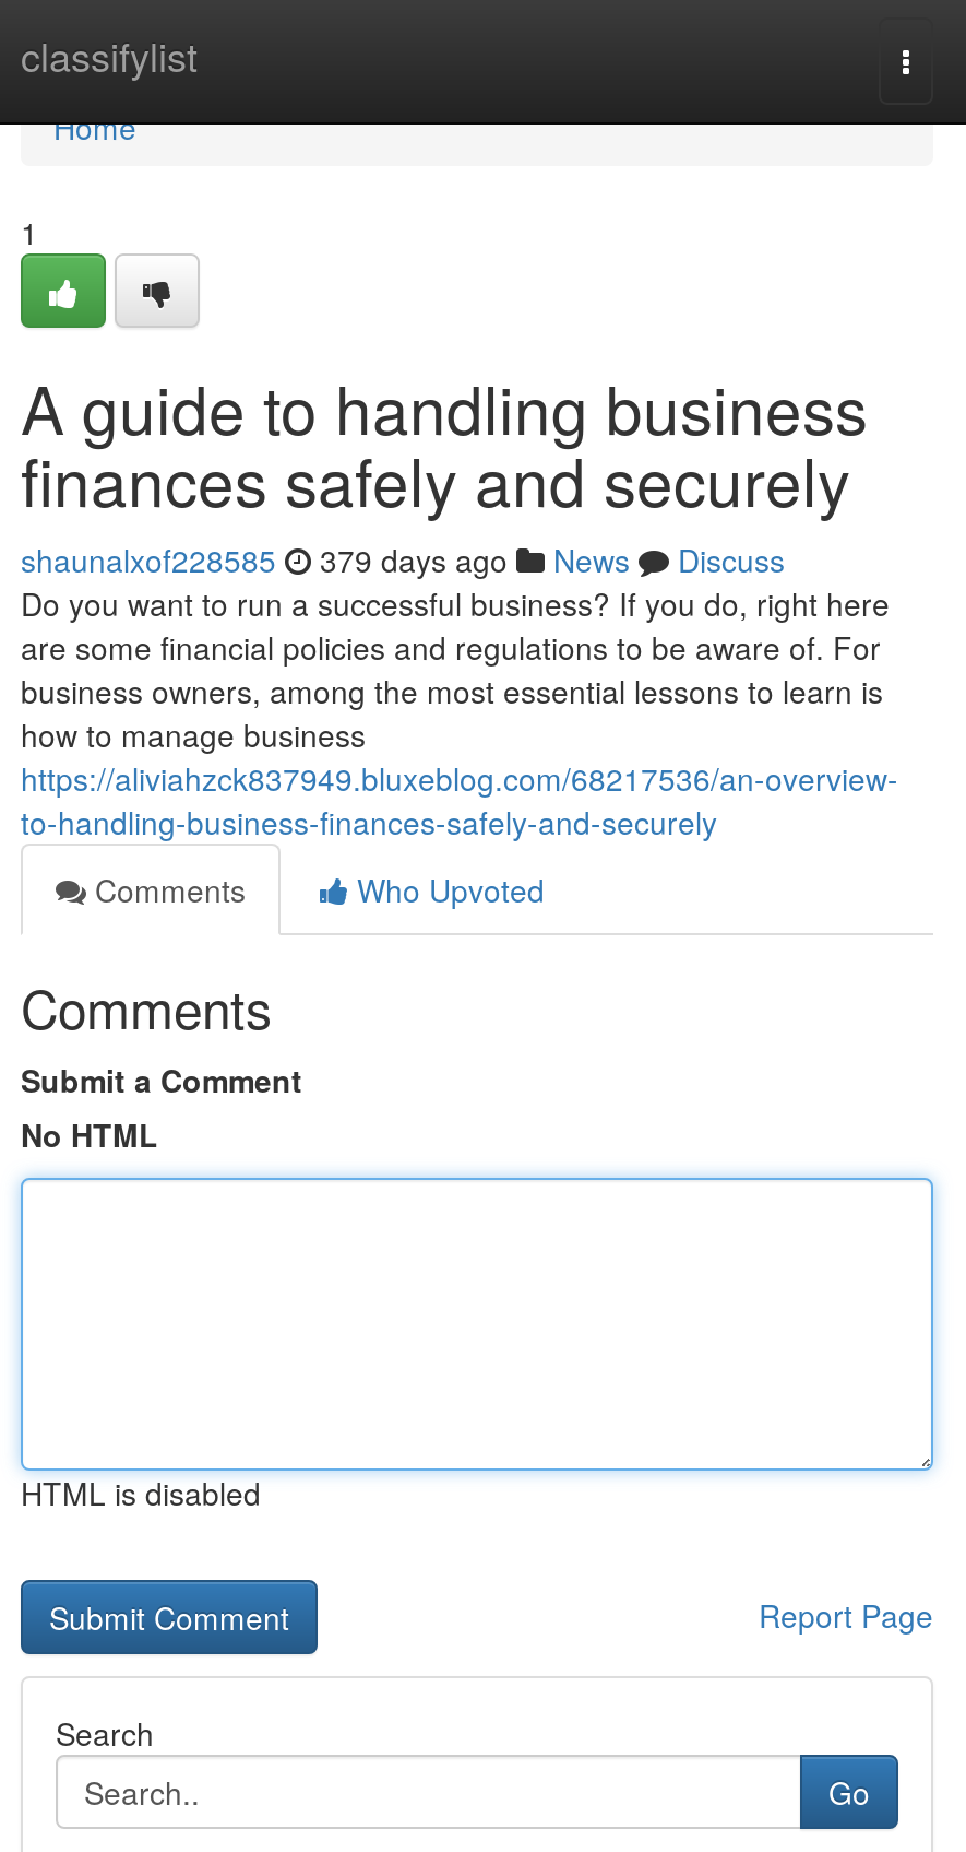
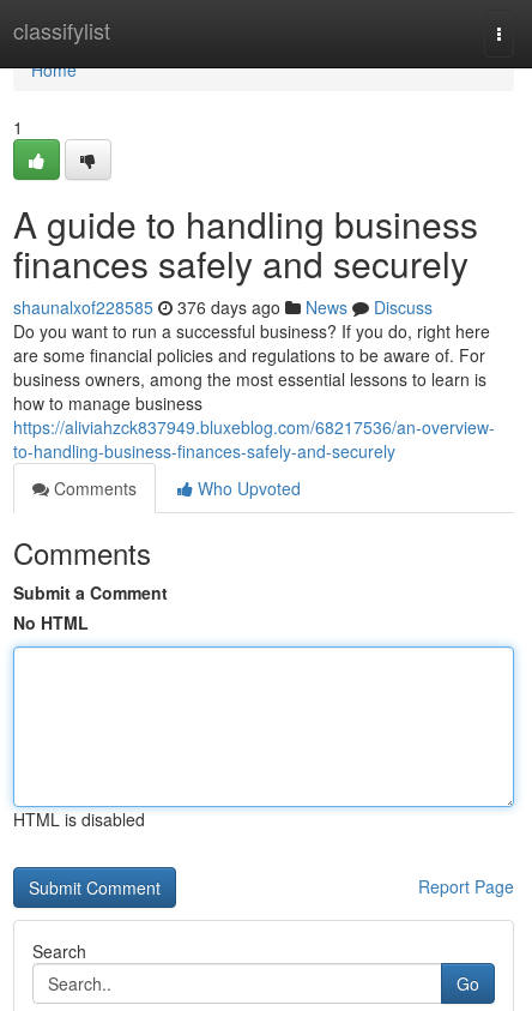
- shaunalxof228585 379 days ago News Discuss
+ shaunalxof228585 376 days ago News Discuss
